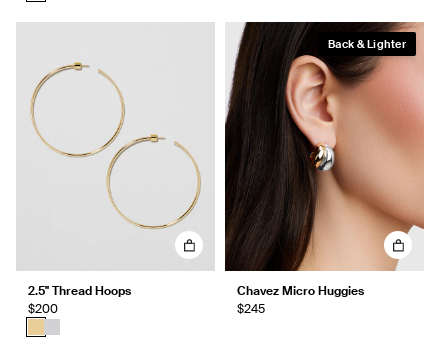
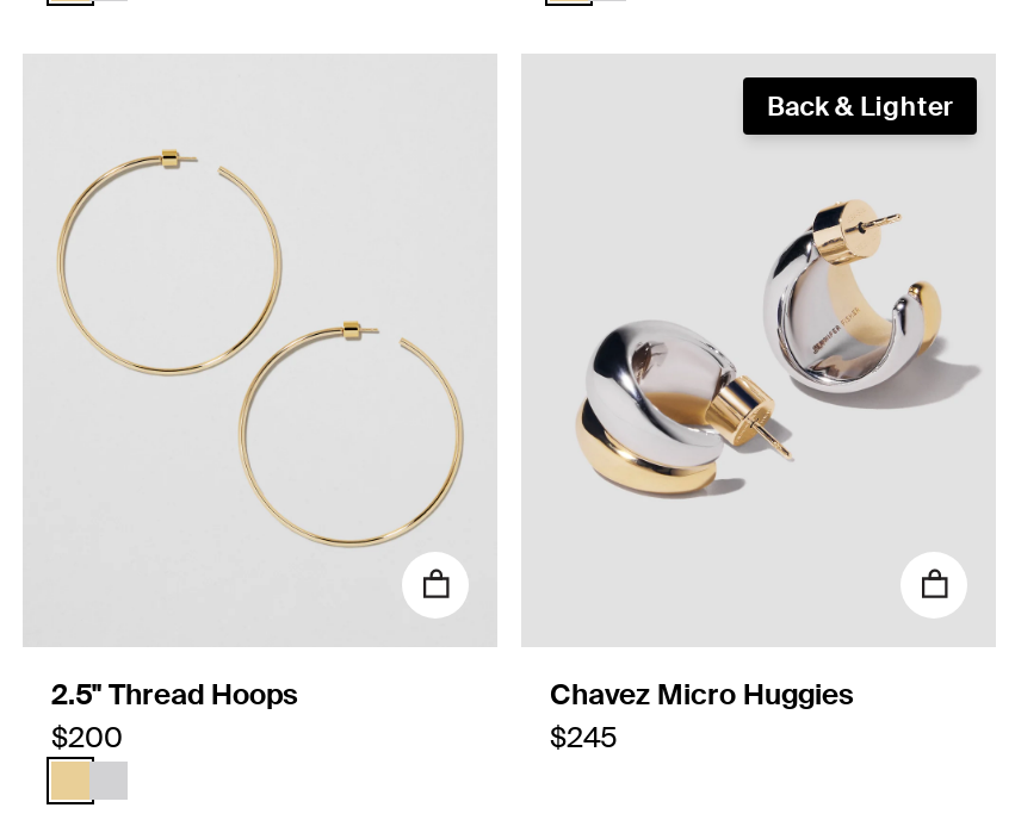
- [image]
+ [image]
